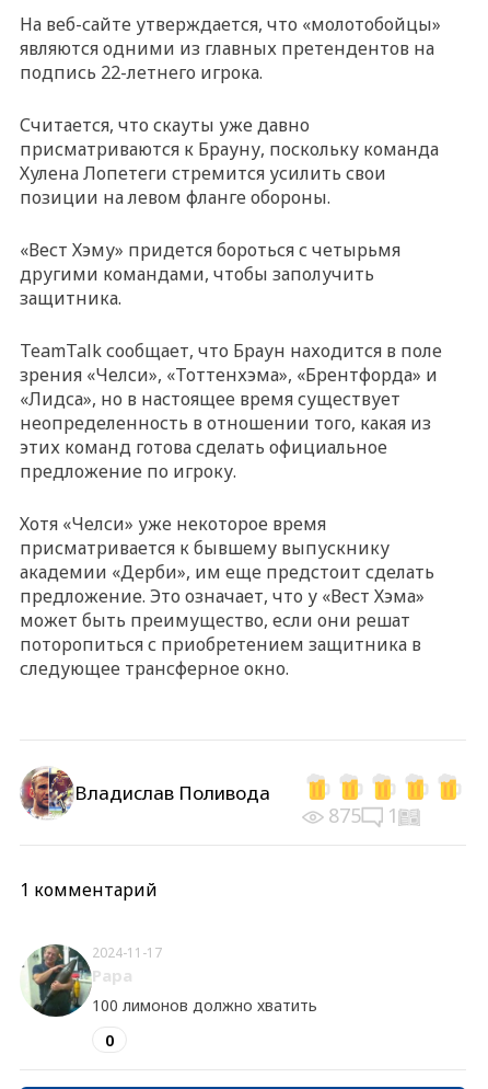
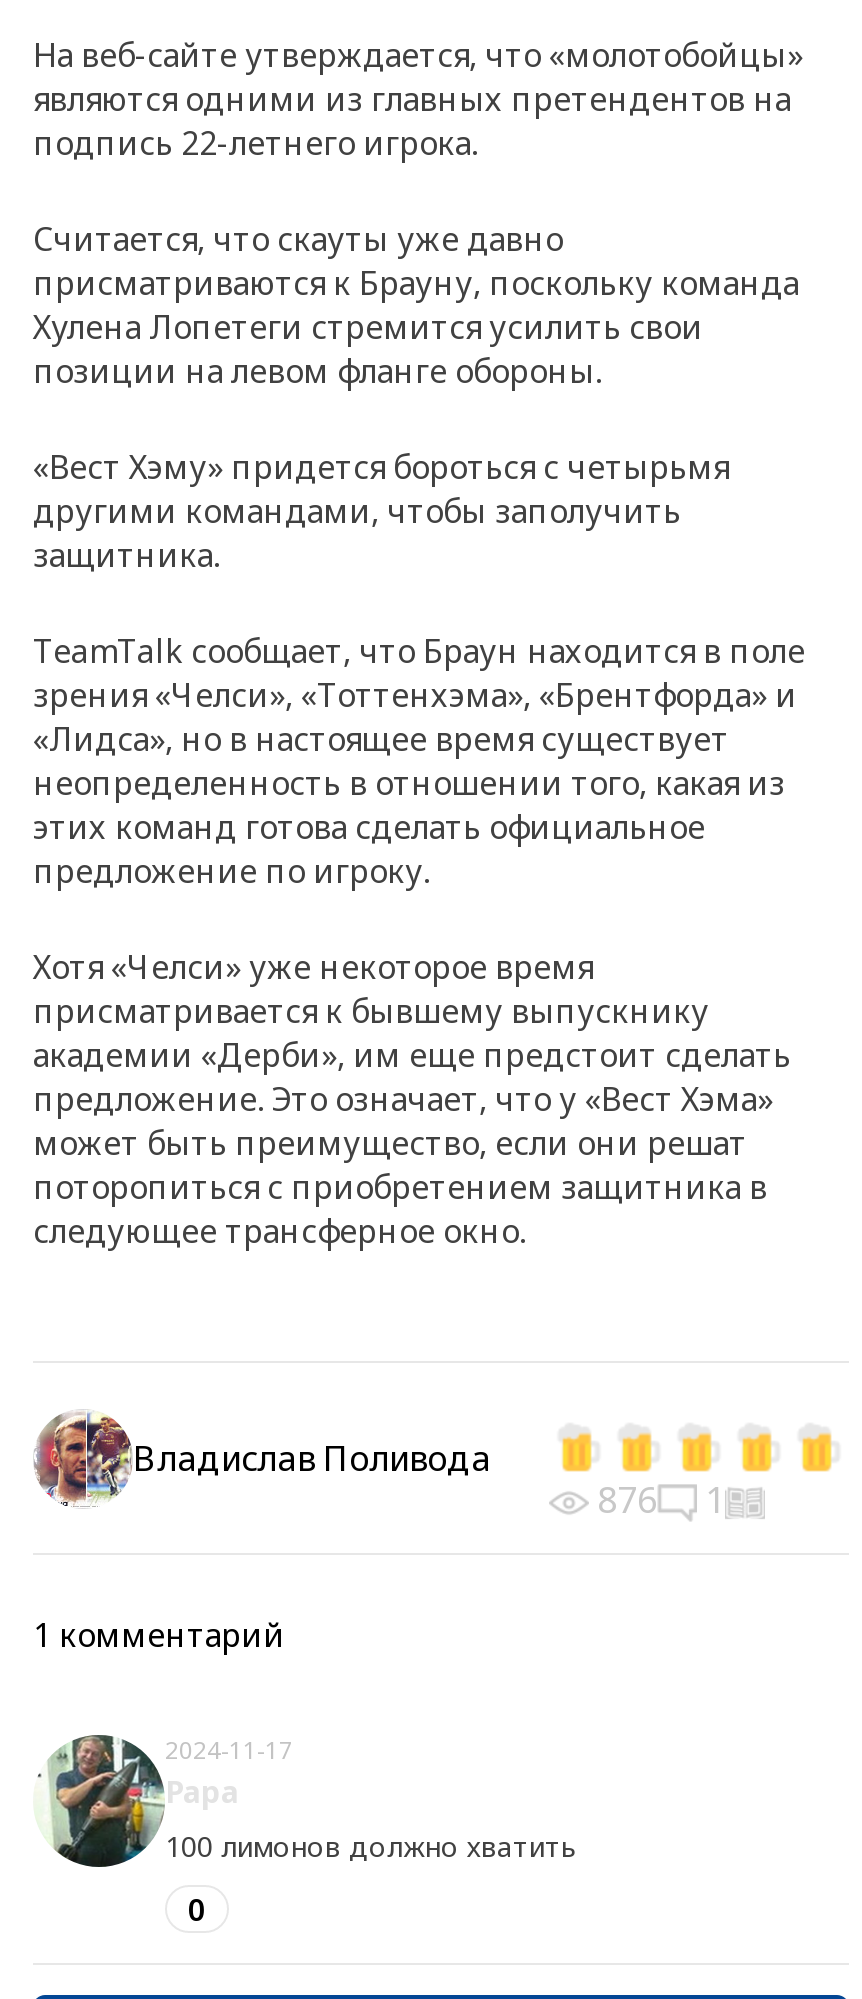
- 875 1
+ 876 1
